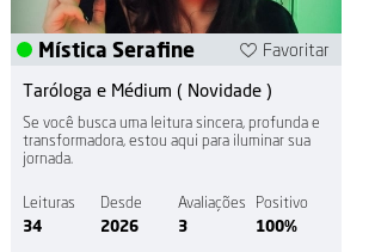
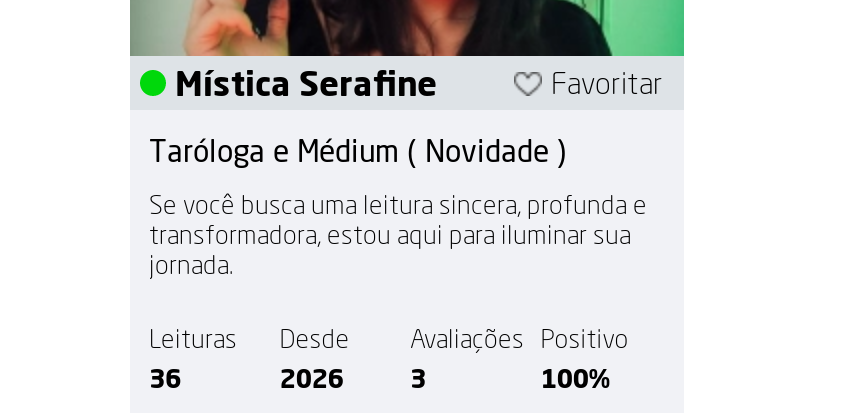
- 34
+ 36
